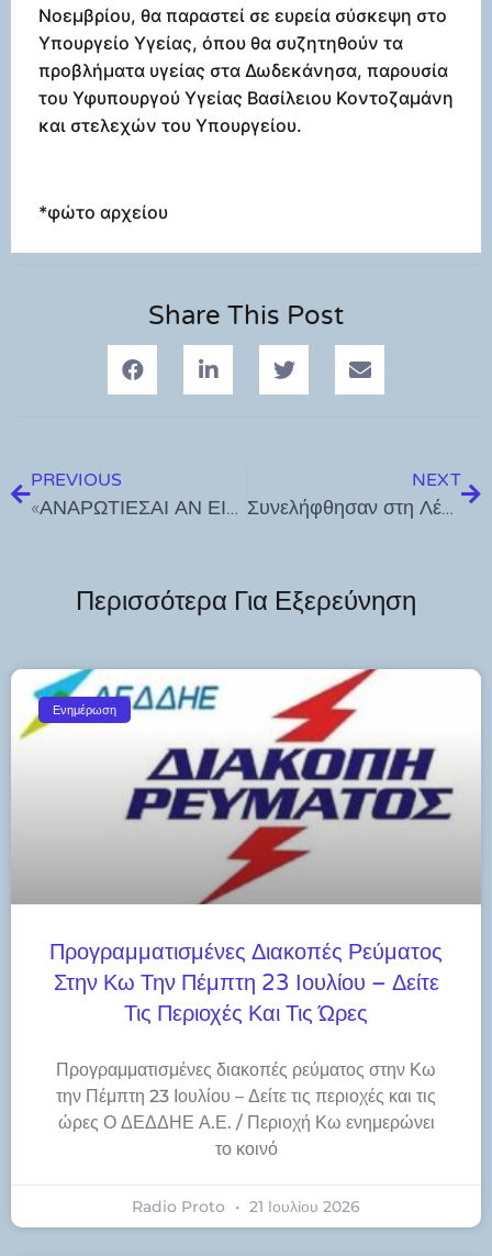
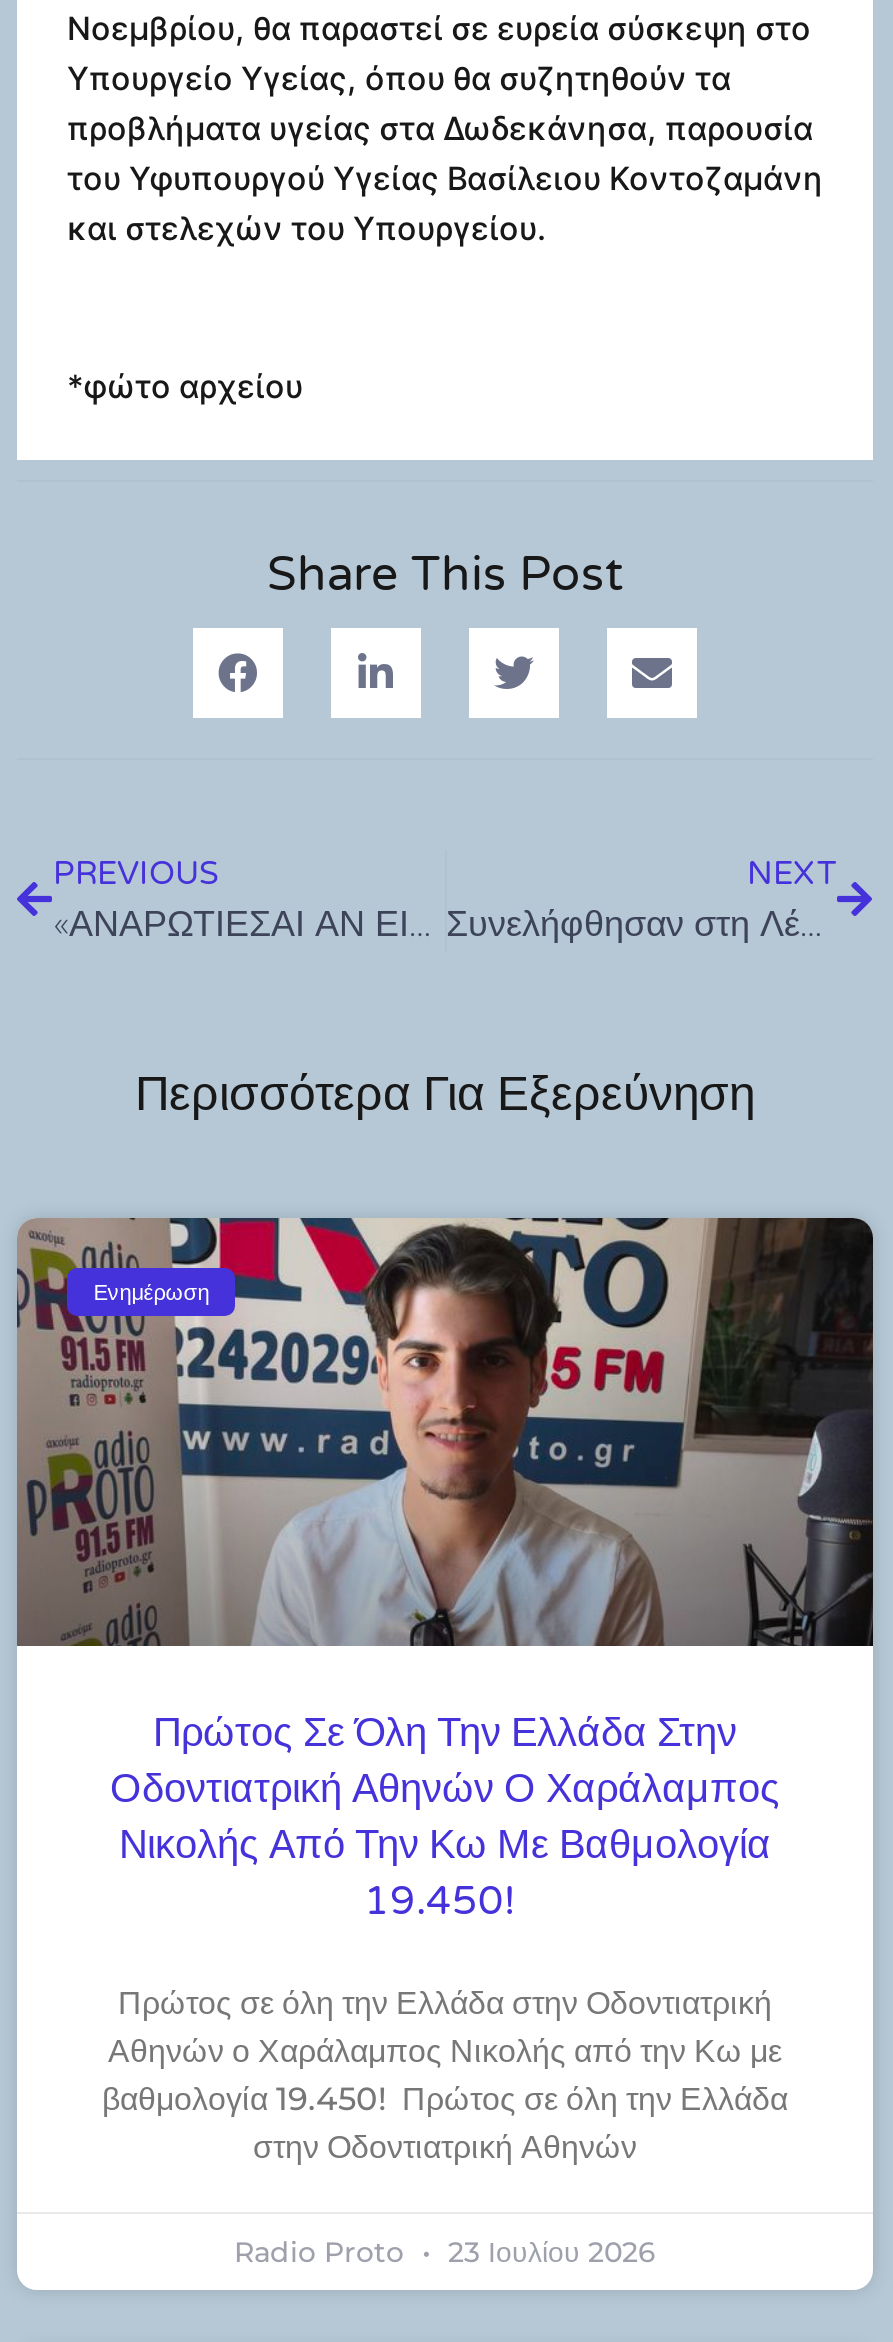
- [image]
- Προγραμματισμένες Διακοπές Ρεύματος
- Στην Κω Την Πέμπτη 23 Ιουλίου – Δείτε
- Τις Περιοχές Και Τις Ώρες
+ [image]
+ Πρώτος Σε Όλη Την Ελλάδα Στην
+ Οδοντιατρική Αθηνών Ο Χαράλαμπος
+ Νικολής Από Την Κω Με Βαθμολογία
+ 19.450!

- Προγραμματισμένες διακοπές ρεύματος στην Κω
- την Πέμπτη 23 Ιουλίου – Δείτε τις περιοχές και τις
- ώρες Ο ΔΕΔΔΗΕ Α.Ε. / Περιοχή Κω ενημερώνει
- το κοινό
+ Πρώτος σε όλη την Ελλάδα στην Οδοντιατρική
+ Αθηνών ο Χαράλαμπος Νικολής από την Κω με
+ βαθμολογία 19.450! Πρώτος σε όλη την Ελλάδα
+ στην Οδοντιατρική Αθηνών

- Radio Proto 21 Ιουλίου 2026
+ Radio Proto 23 Ιουλίου 2026
